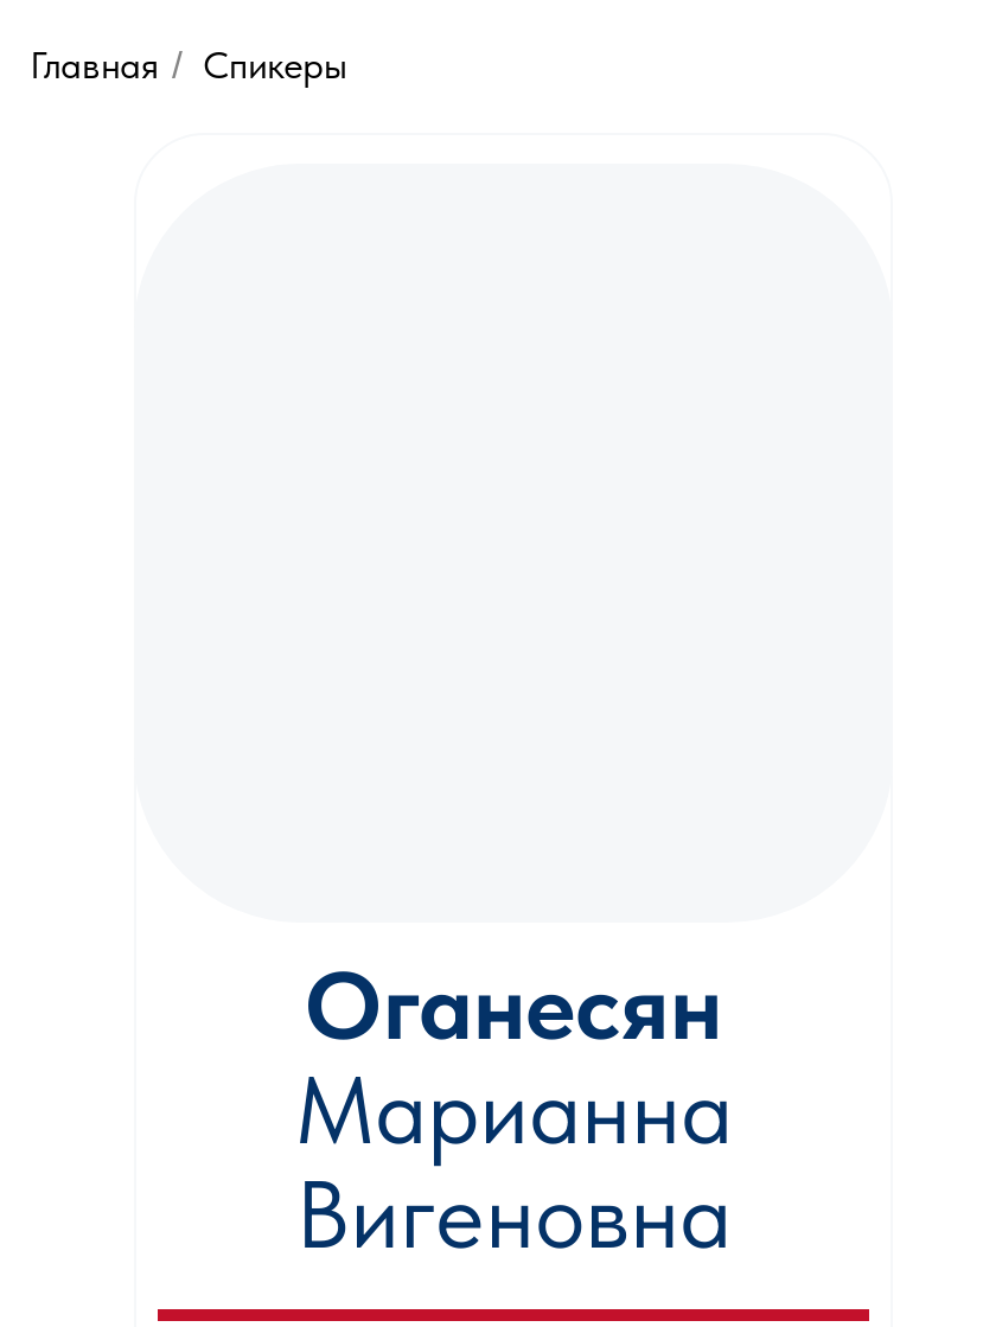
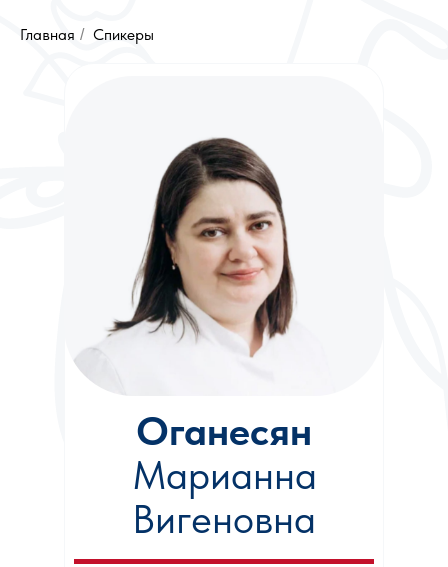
+ [image]
